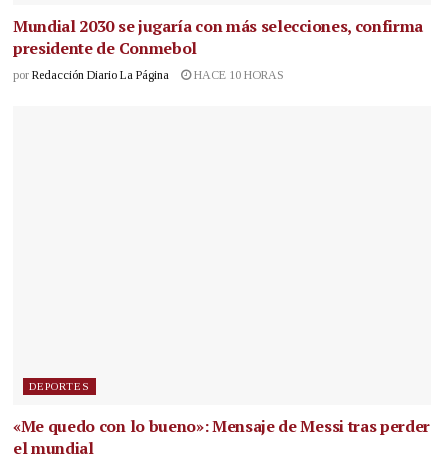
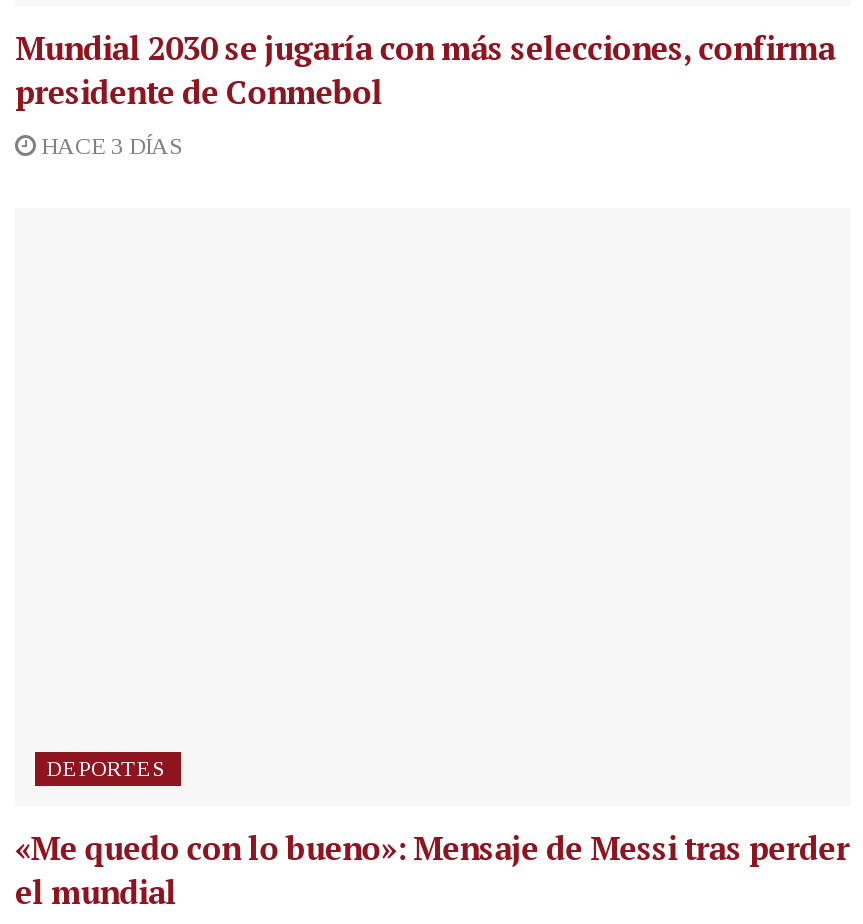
- por Redacción Diario La Página
- HACE 10 HORAS
+ HACE 3 DÍAS
